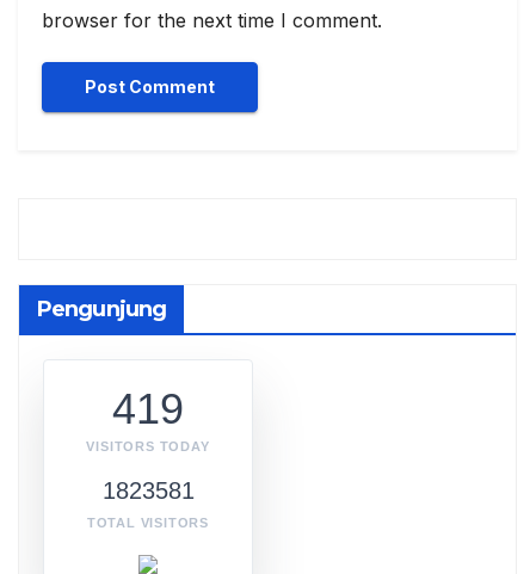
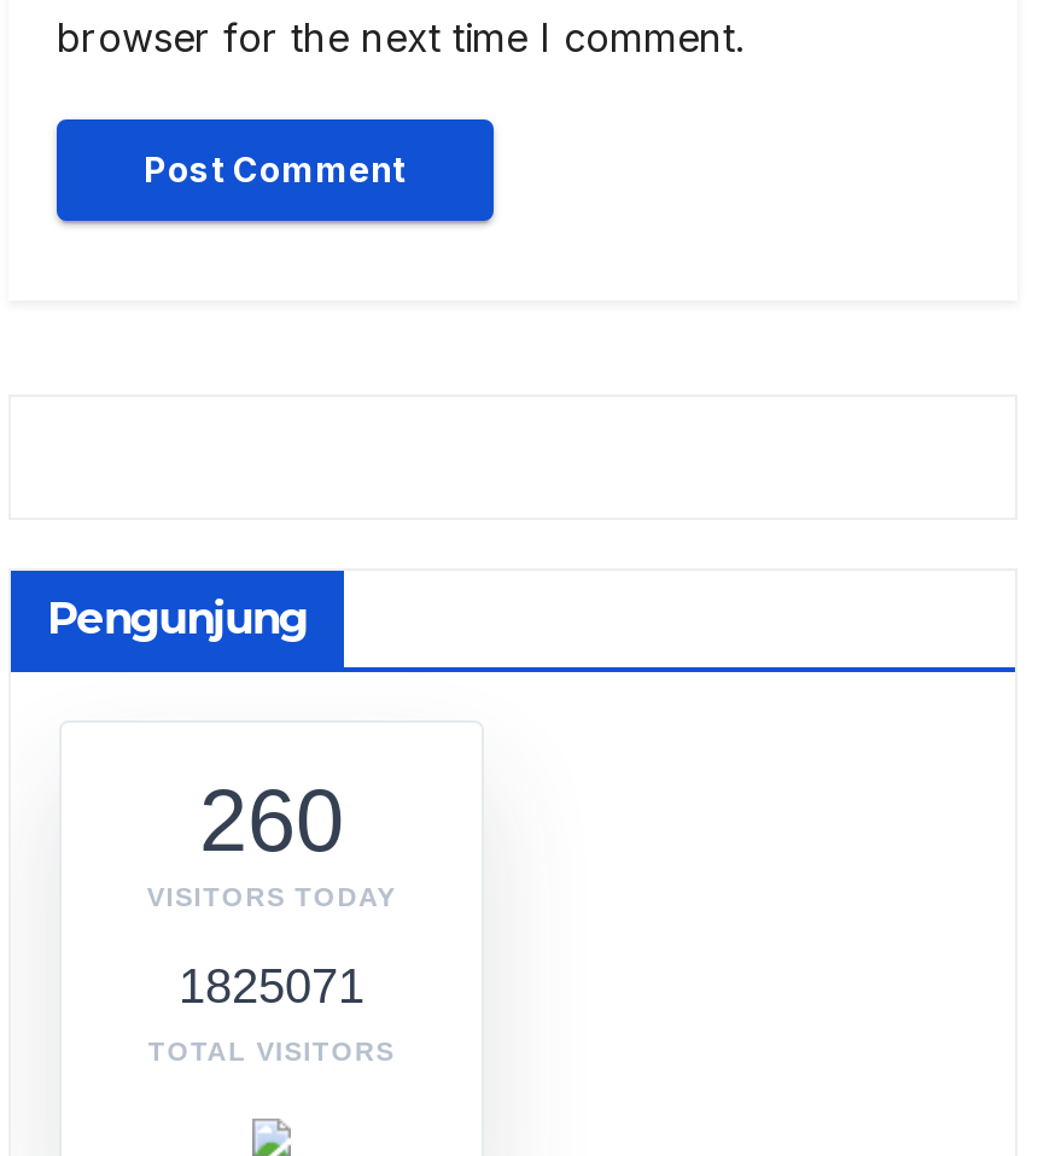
- 419
+ 260

- 1823581
+ 1825071
